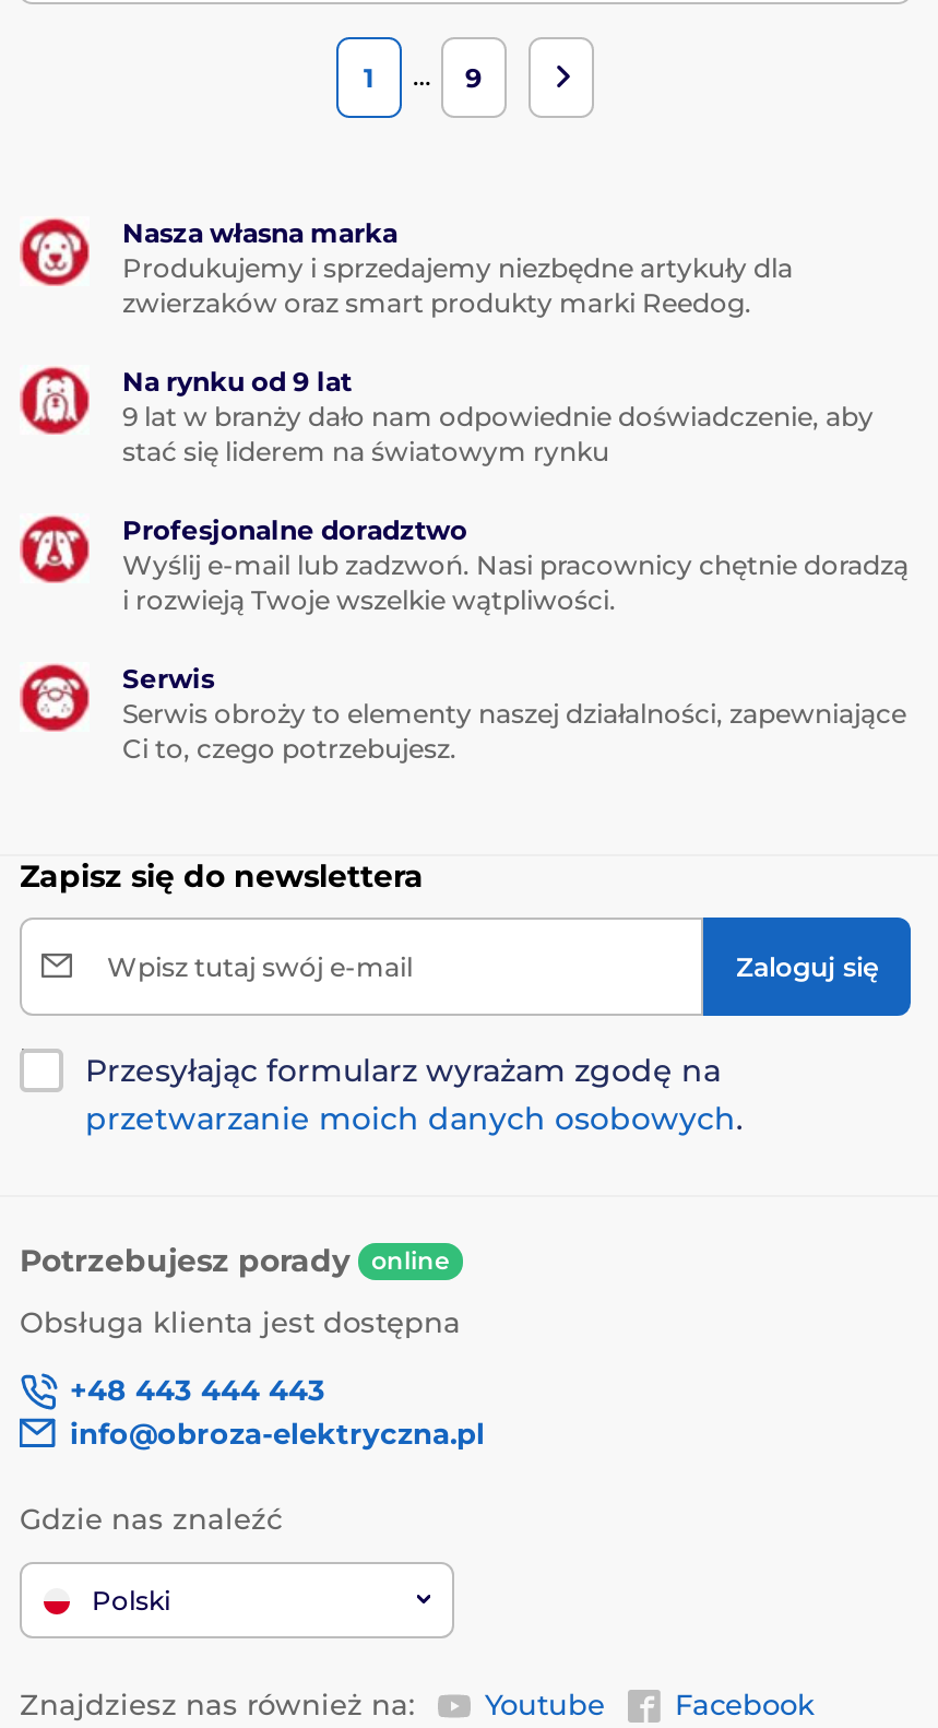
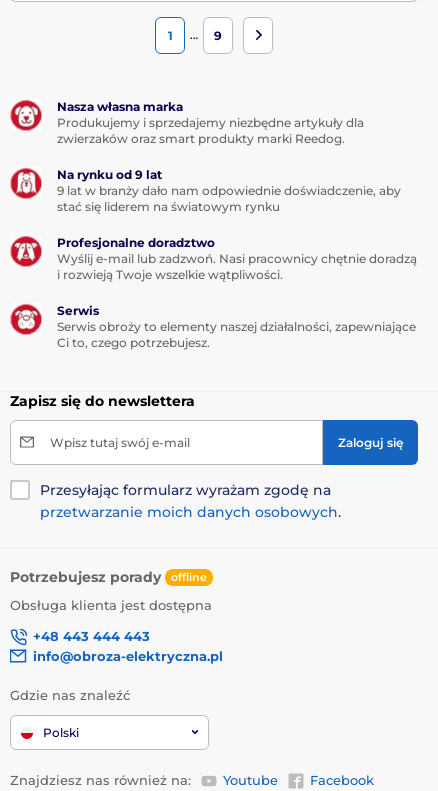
- Potrzebujesz porady online
+ Potrzebujesz porady offline
